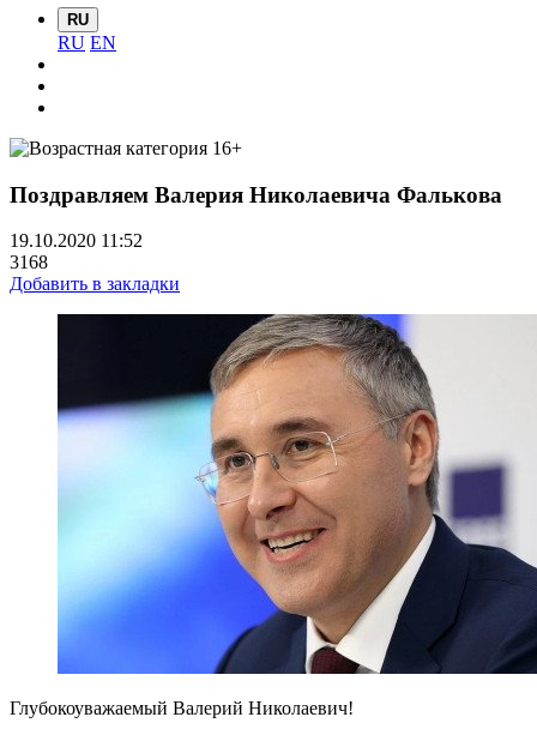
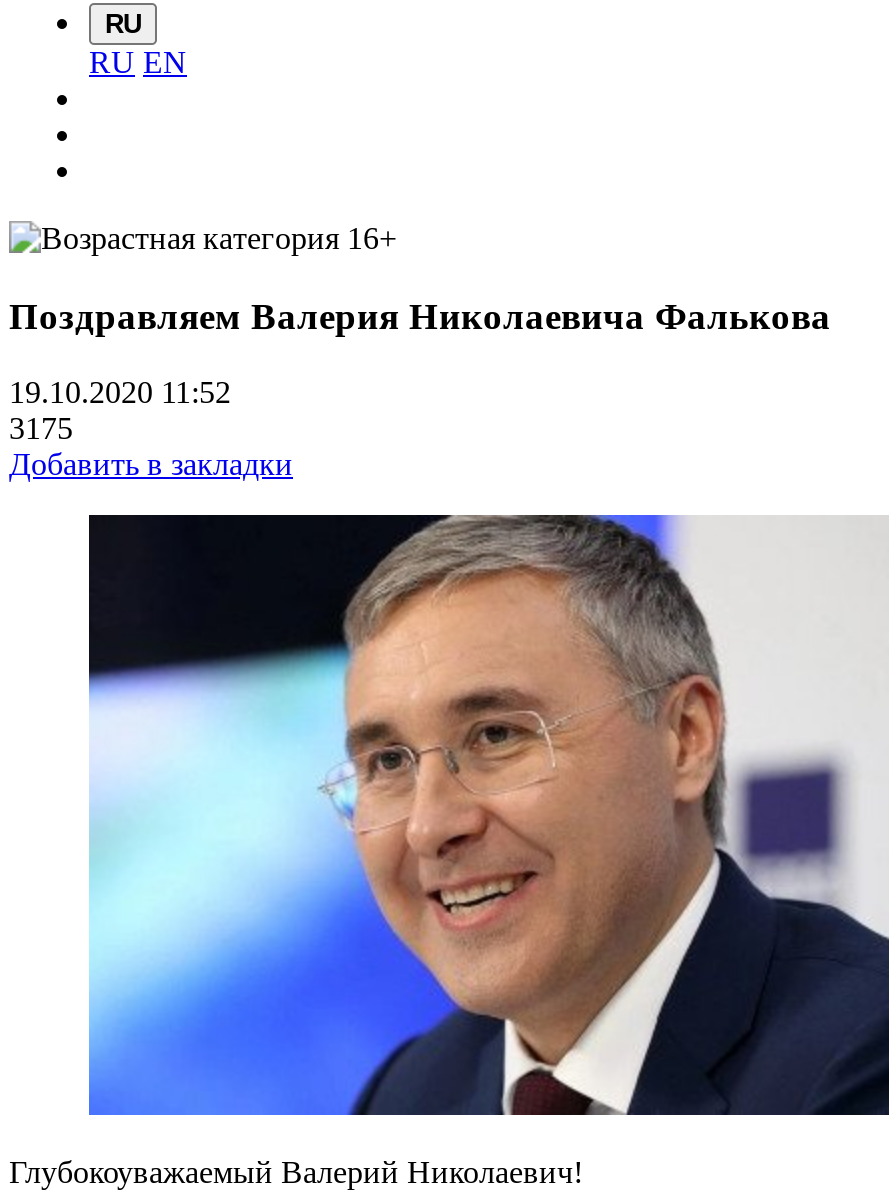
- 3168
+ 3175
